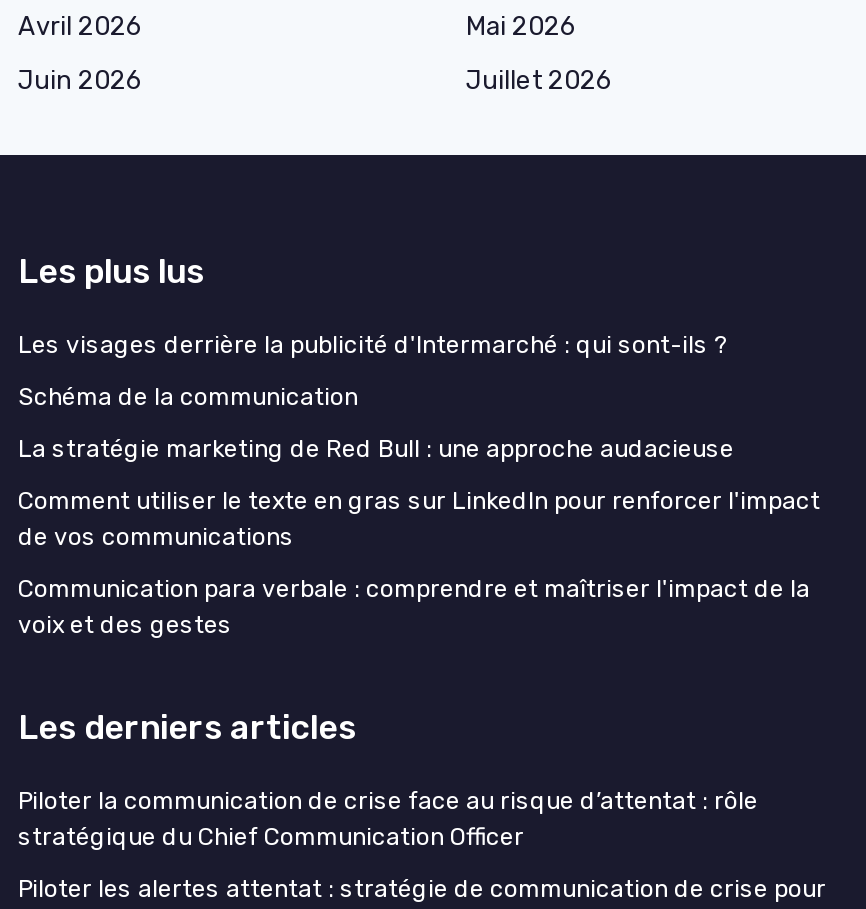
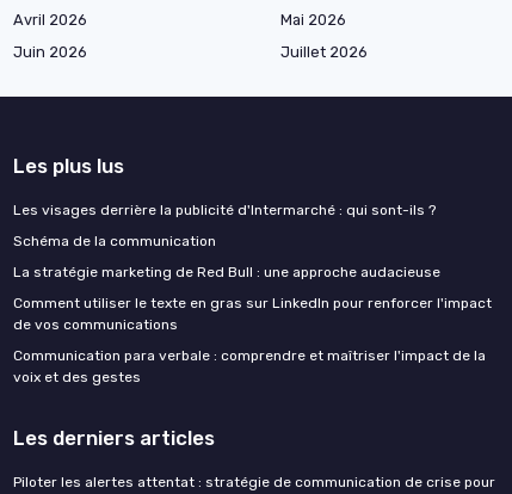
- Piloter la communication de crise face au risque d’attentat : rôle
- stratégique du Chief Communication Officer
